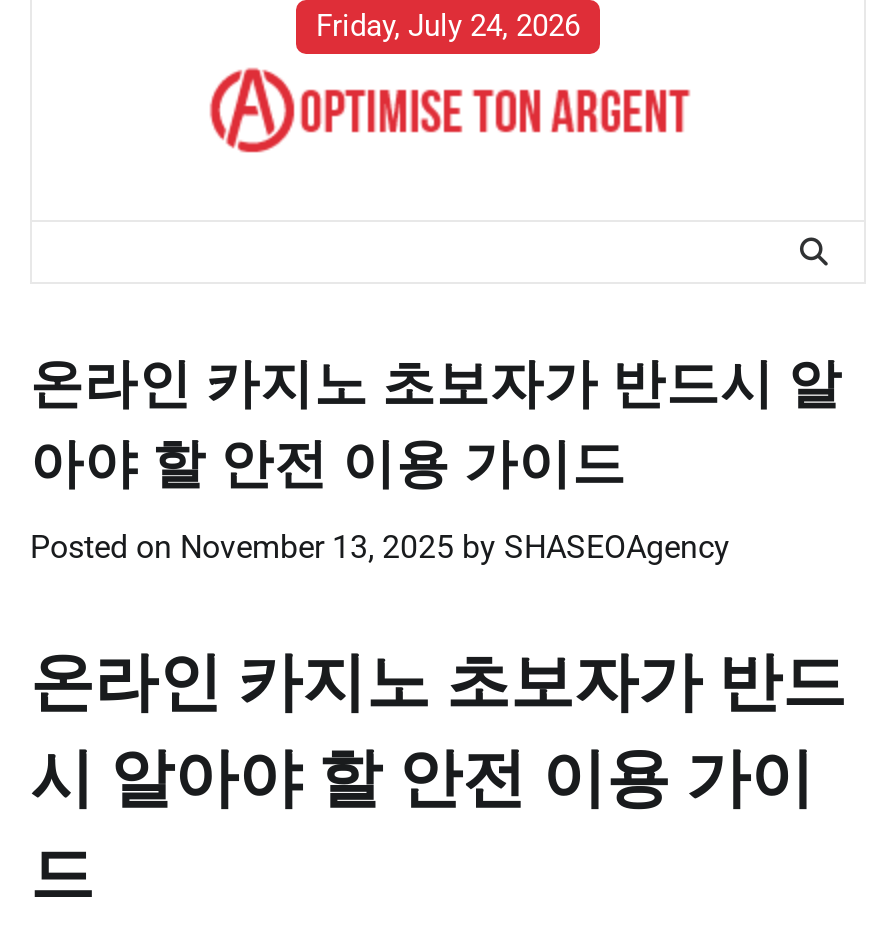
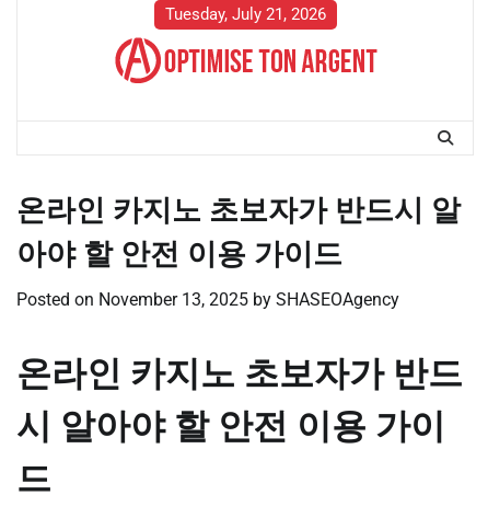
- Friday, July 24, 2026
+ Tuesday, July 21, 2026
